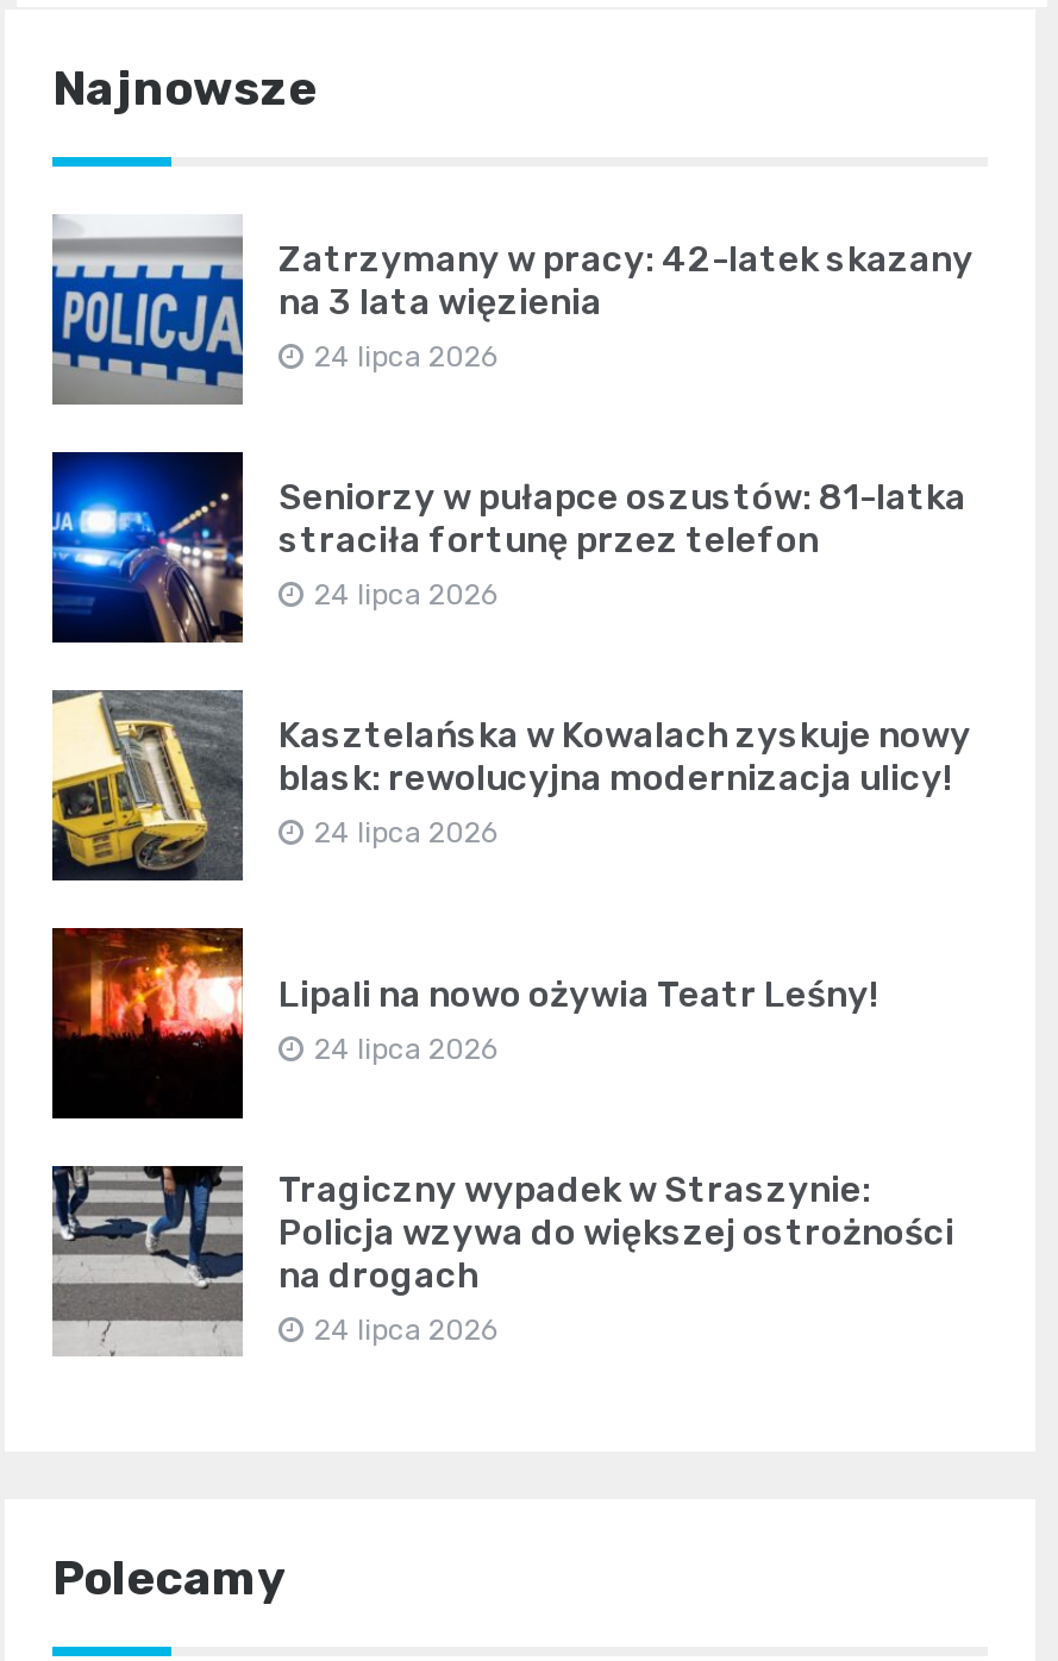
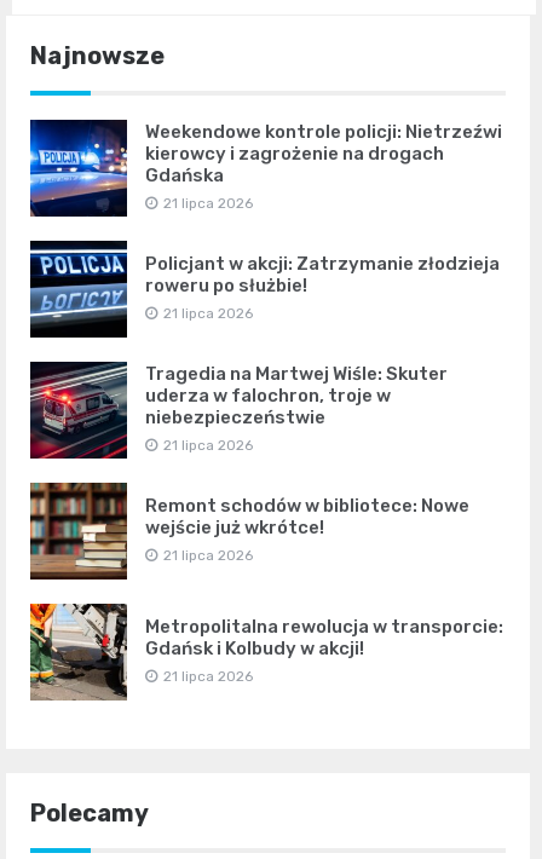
- [image]
- Zatrzymany w pracy: 42-latek skazany
- na 3 lata więzienia
- 24 lipca 2026
+ [image]
+ Weekendowe kontrole policji: Nietrzeźwi
+ kierowcy i zagrożenie na drogach
+ Gdańska
+ 21 lipca 2026

- [image]
- Seniorzy w pułapce oszustów: 81-latka
- straciła fortunę przez telefon
- 24 lipca 2026
+ [image]
+ Policjant w akcji: Zatrzymanie złodzieja
+ roweru po służbie!
+ 21 lipca 2026

- [image]
- Kasztelańska w Kowalach zyskuje nowy
- blask: rewolucyjna modernizacja ulicy!
- 24 lipca 2026
+ [image]
+ Tragedia na Martwej Wiśle: Skuter
+ uderza w falochron, troje w
+ niebezpieczeństwie
+ 21 lipca 2026

- [image]
- Lipali na nowo ożywia Teatr Leśny!
- 24 lipca 2026
+ [image]
+ Remont schodów w bibliotece: Nowe
+ wejście już wkrótce!
+ 21 lipca 2026

- [image]
- Tragiczny wypadek w Straszynie:
- Policja wzywa do większej ostrożności
- na drogach
- 24 lipca 2026
+ [image]
+ Metropolitalna rewolucja w transporcie:
+ Gdańsk i Kolbudy w akcji!
+ 21 lipca 2026
